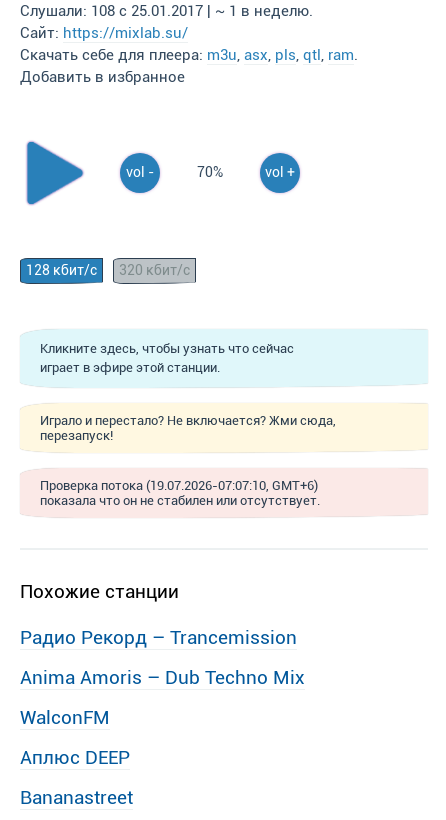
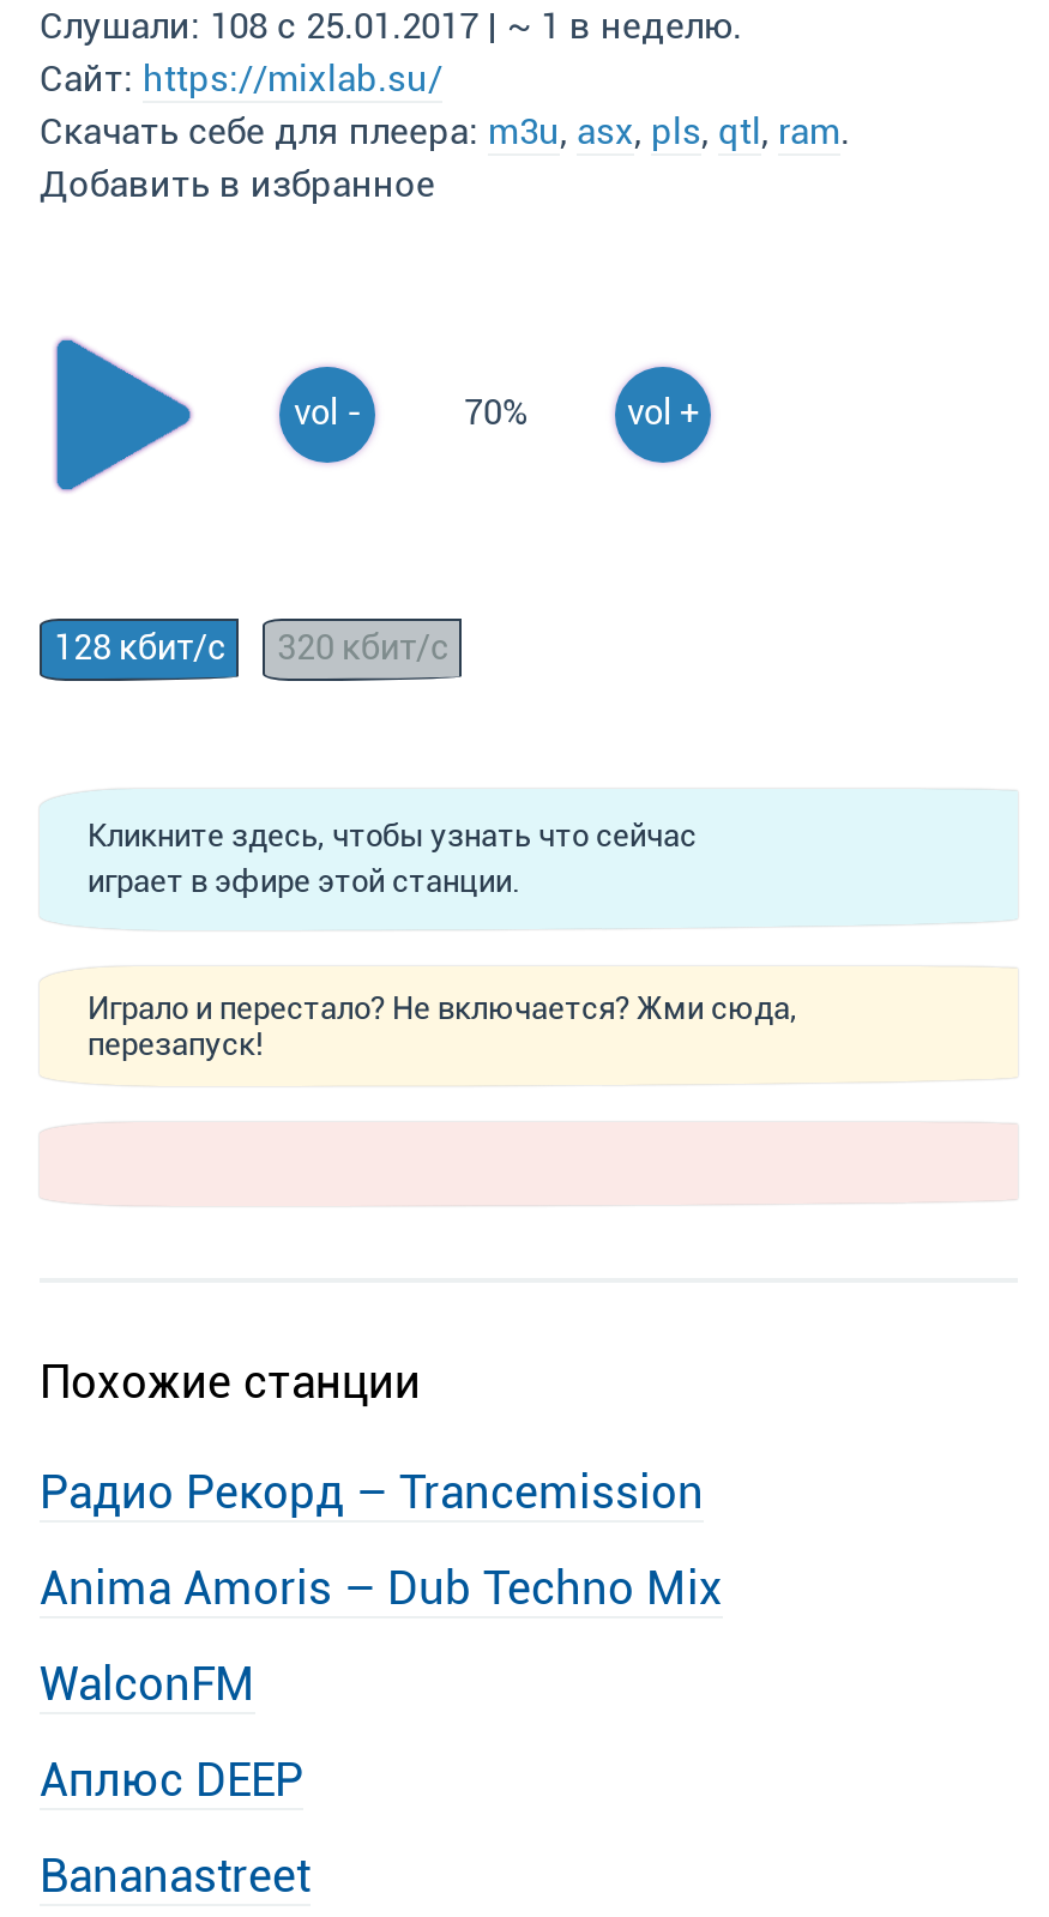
- Проверка потока (19.07.2026-07:07:10, GMT+6)
- показала что он не стабилен или отсутствует.
